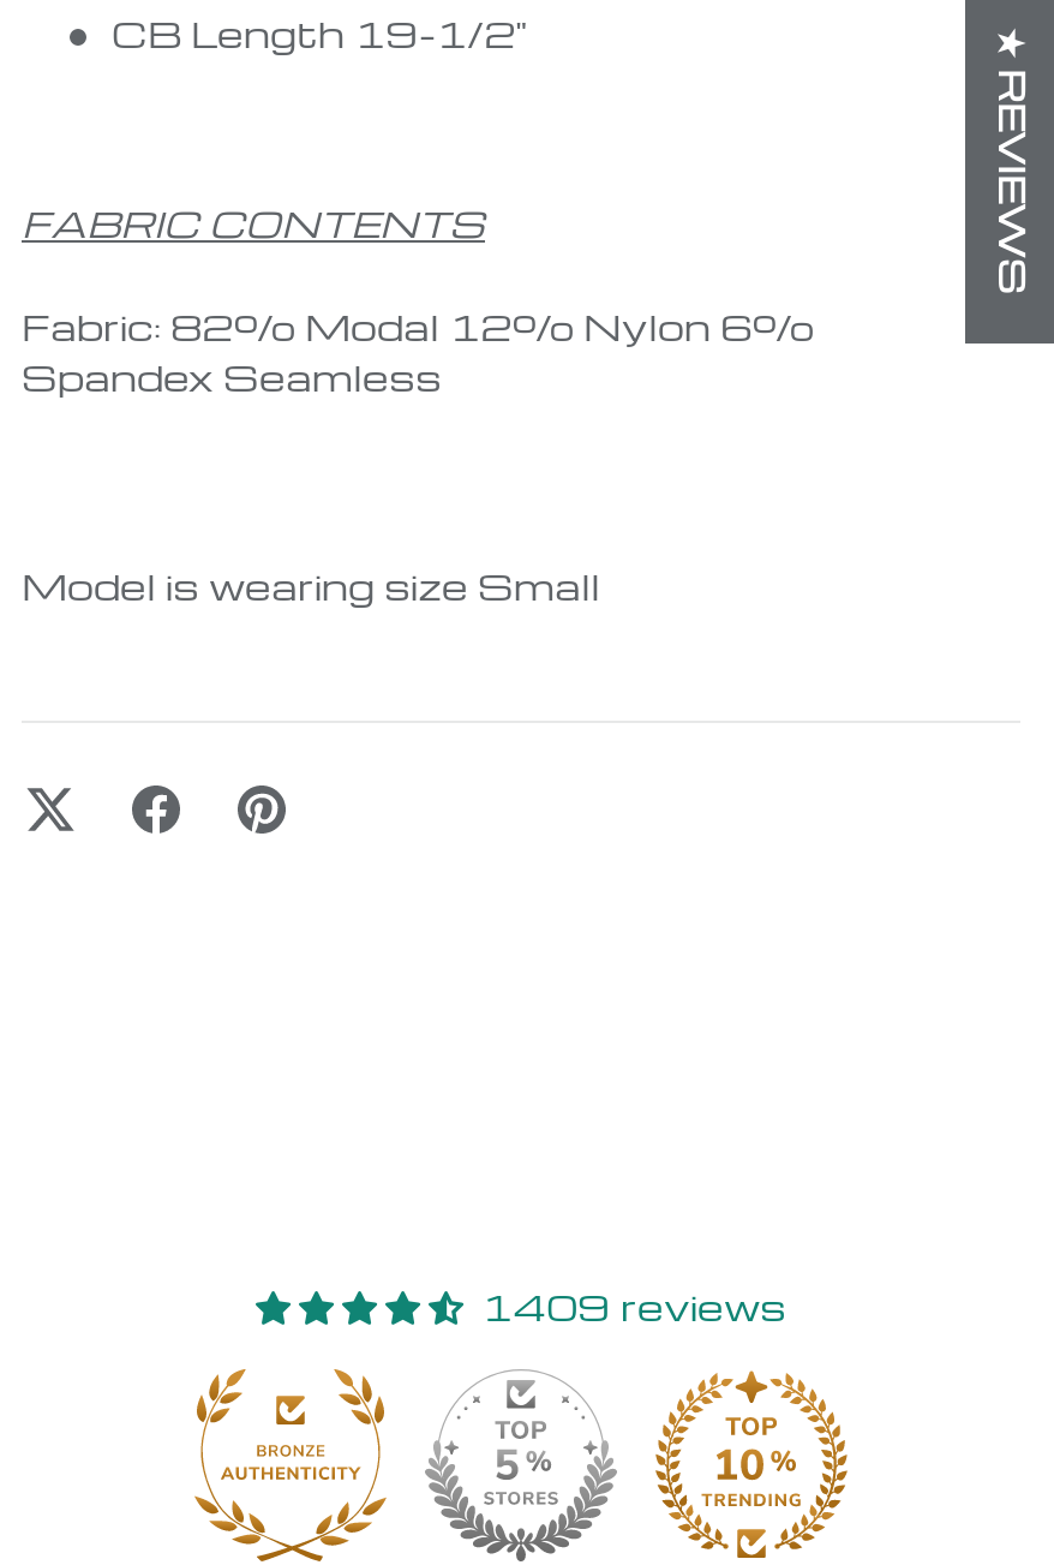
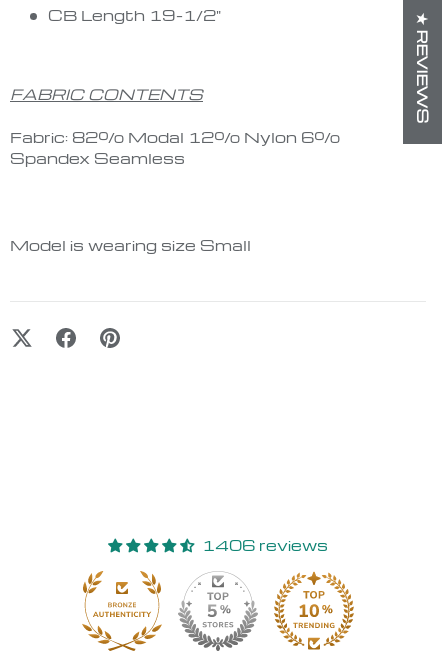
- 1409 reviews
+ 1406 reviews
